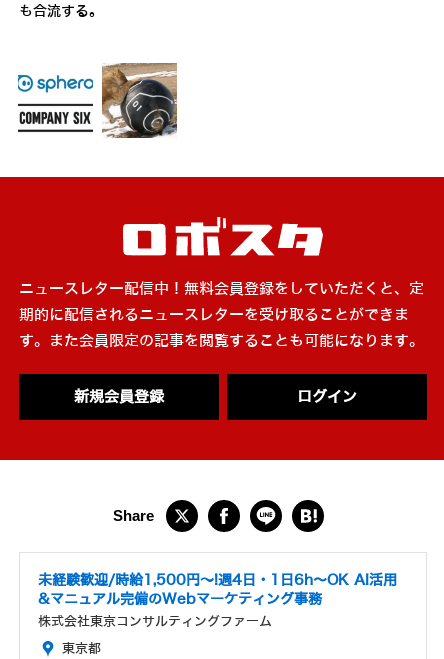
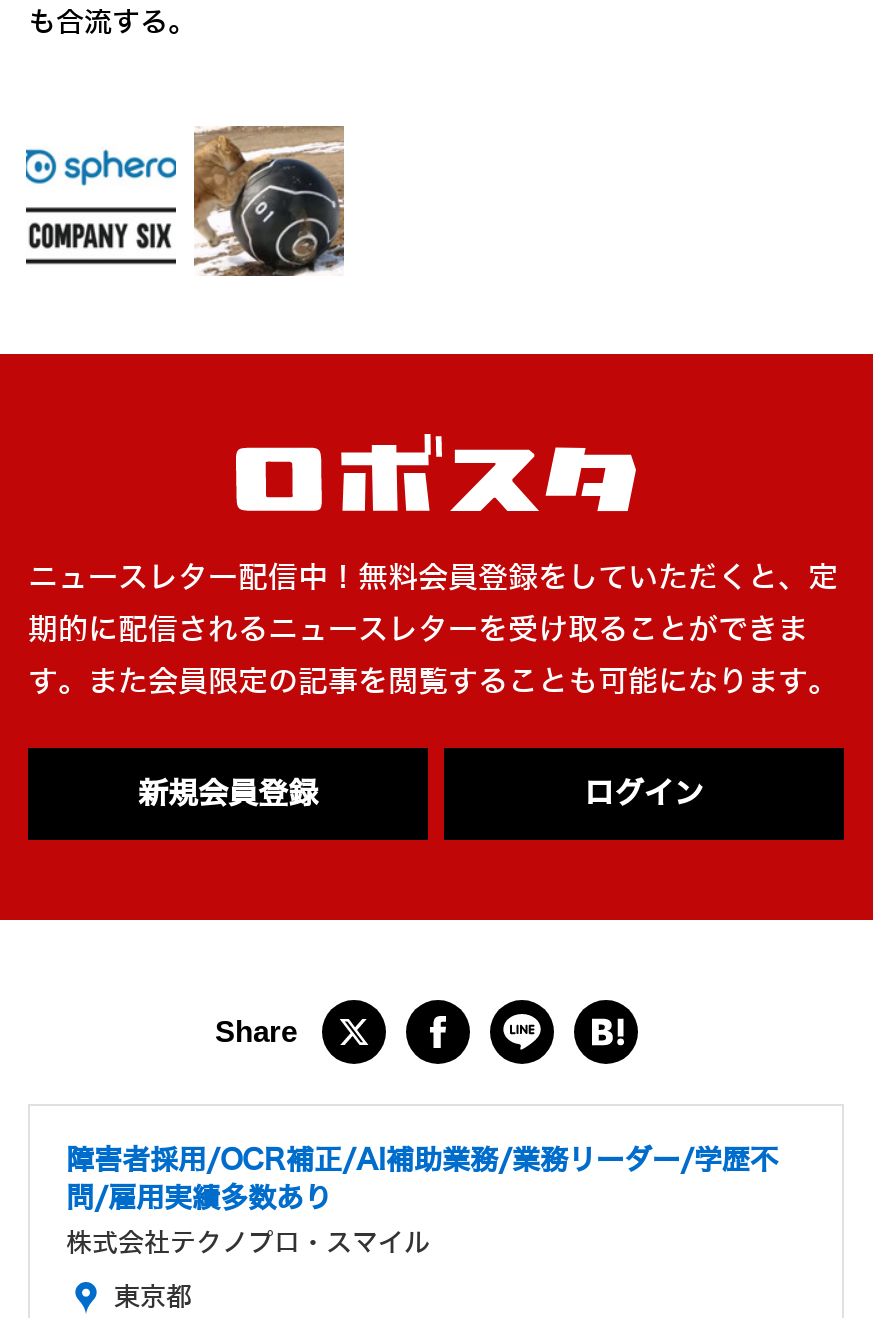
- 未経験歓迎/時給1,500円～!週4日・1日6h〜OK AI活用
- &マニュアル完備のWebマーケティング事務
+ 障害者採用/OCR補正/AI補助業務/業務リーダー/学歴不
+ 問/雇用実績多数あり

- 株式会社東京コンサルティングファーム
+ 株式会社テクノプロ・スマイル
